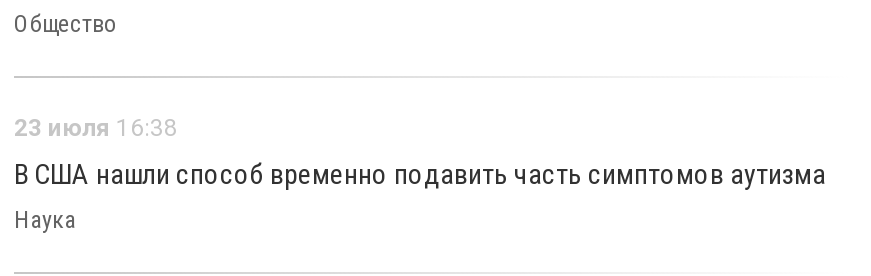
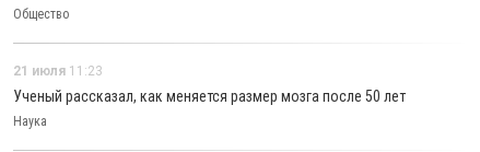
- 23 июля 16:38
+ 21 июля 11:23

- В США нашли способ временно подавить часть симптомов аутизма
+ Ученый рассказал, как меняется размер мозга после 50 лет
